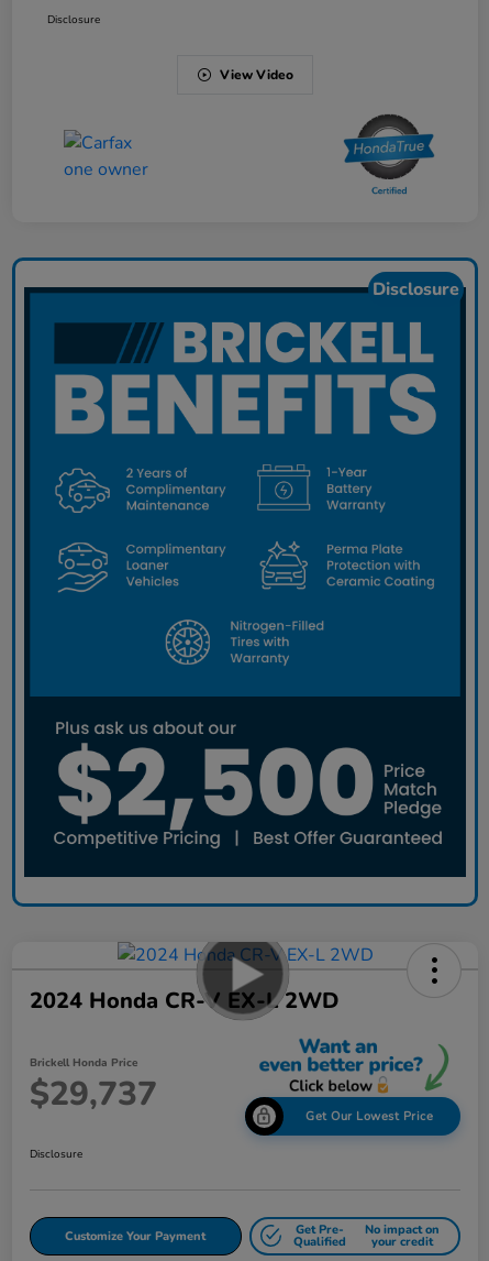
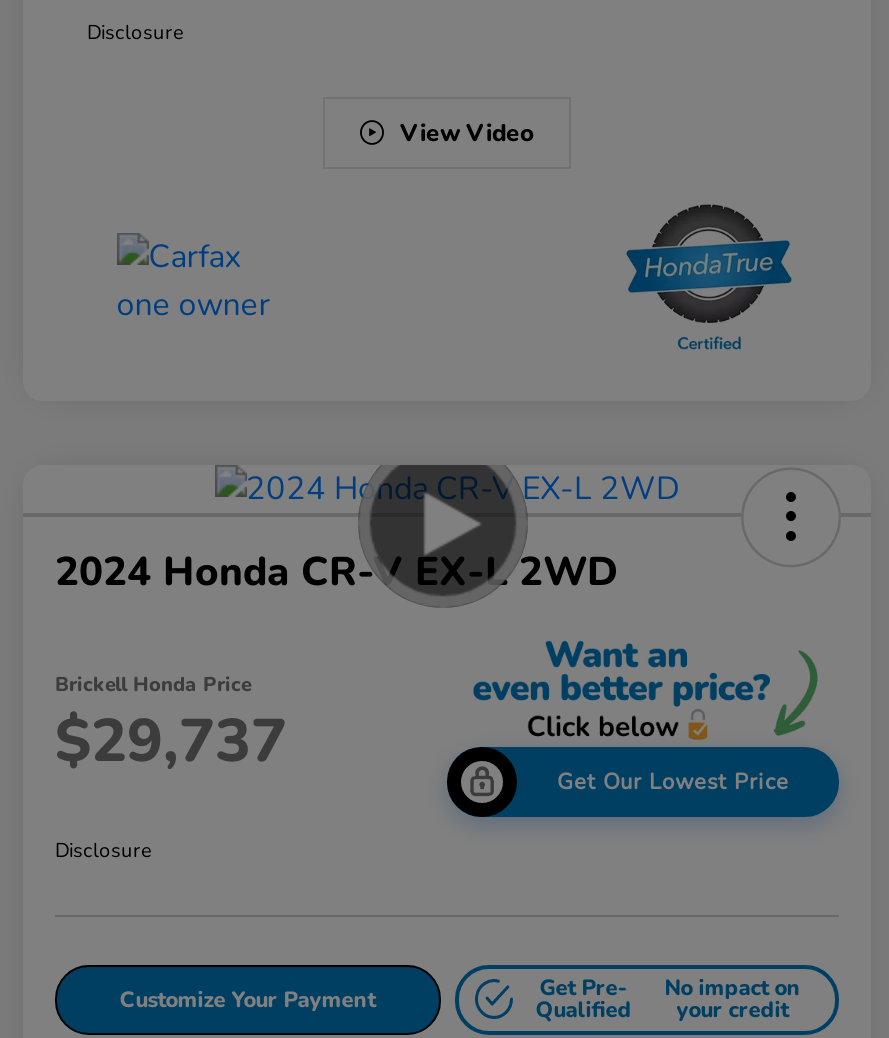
- [image]
- Disclosure
